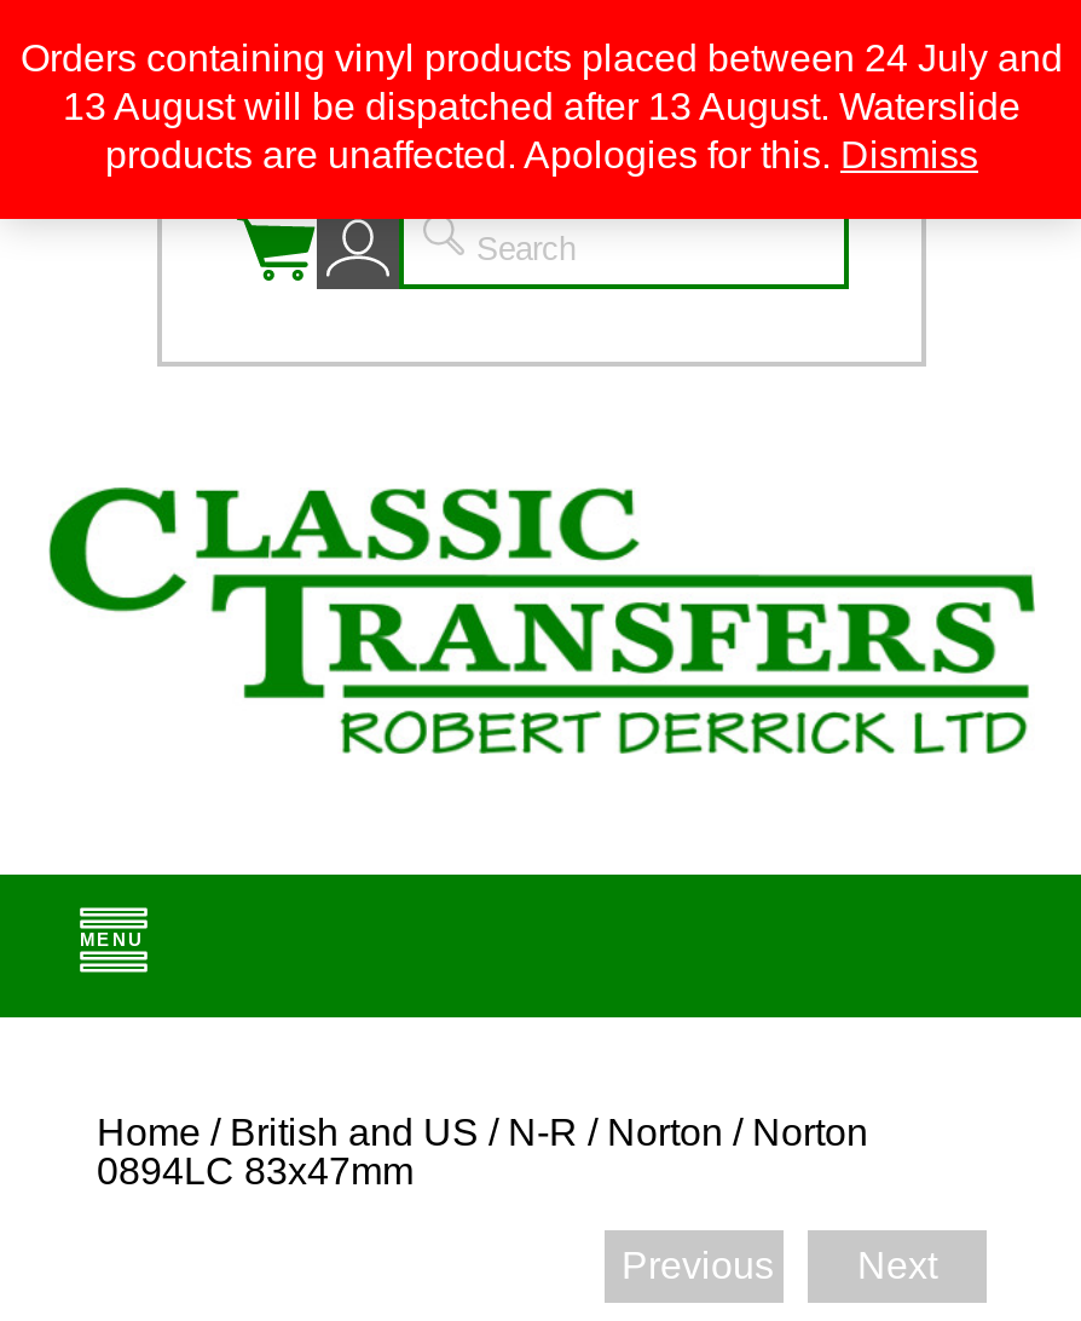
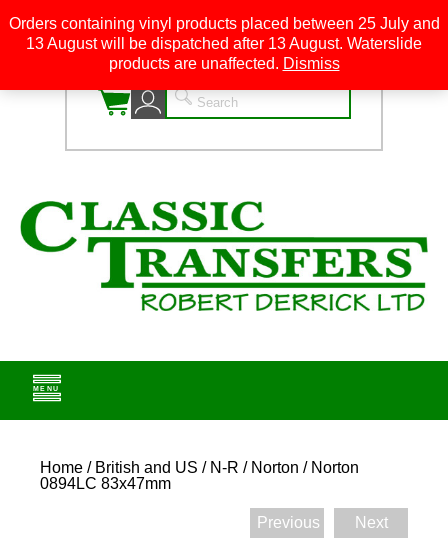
- Orders containing vinyl products placed between 24 July and
+ Orders containing vinyl products placed between 25 July and

- products are unaffected. Apologies for this. Dismiss
+ products are unaffected. Dismiss
